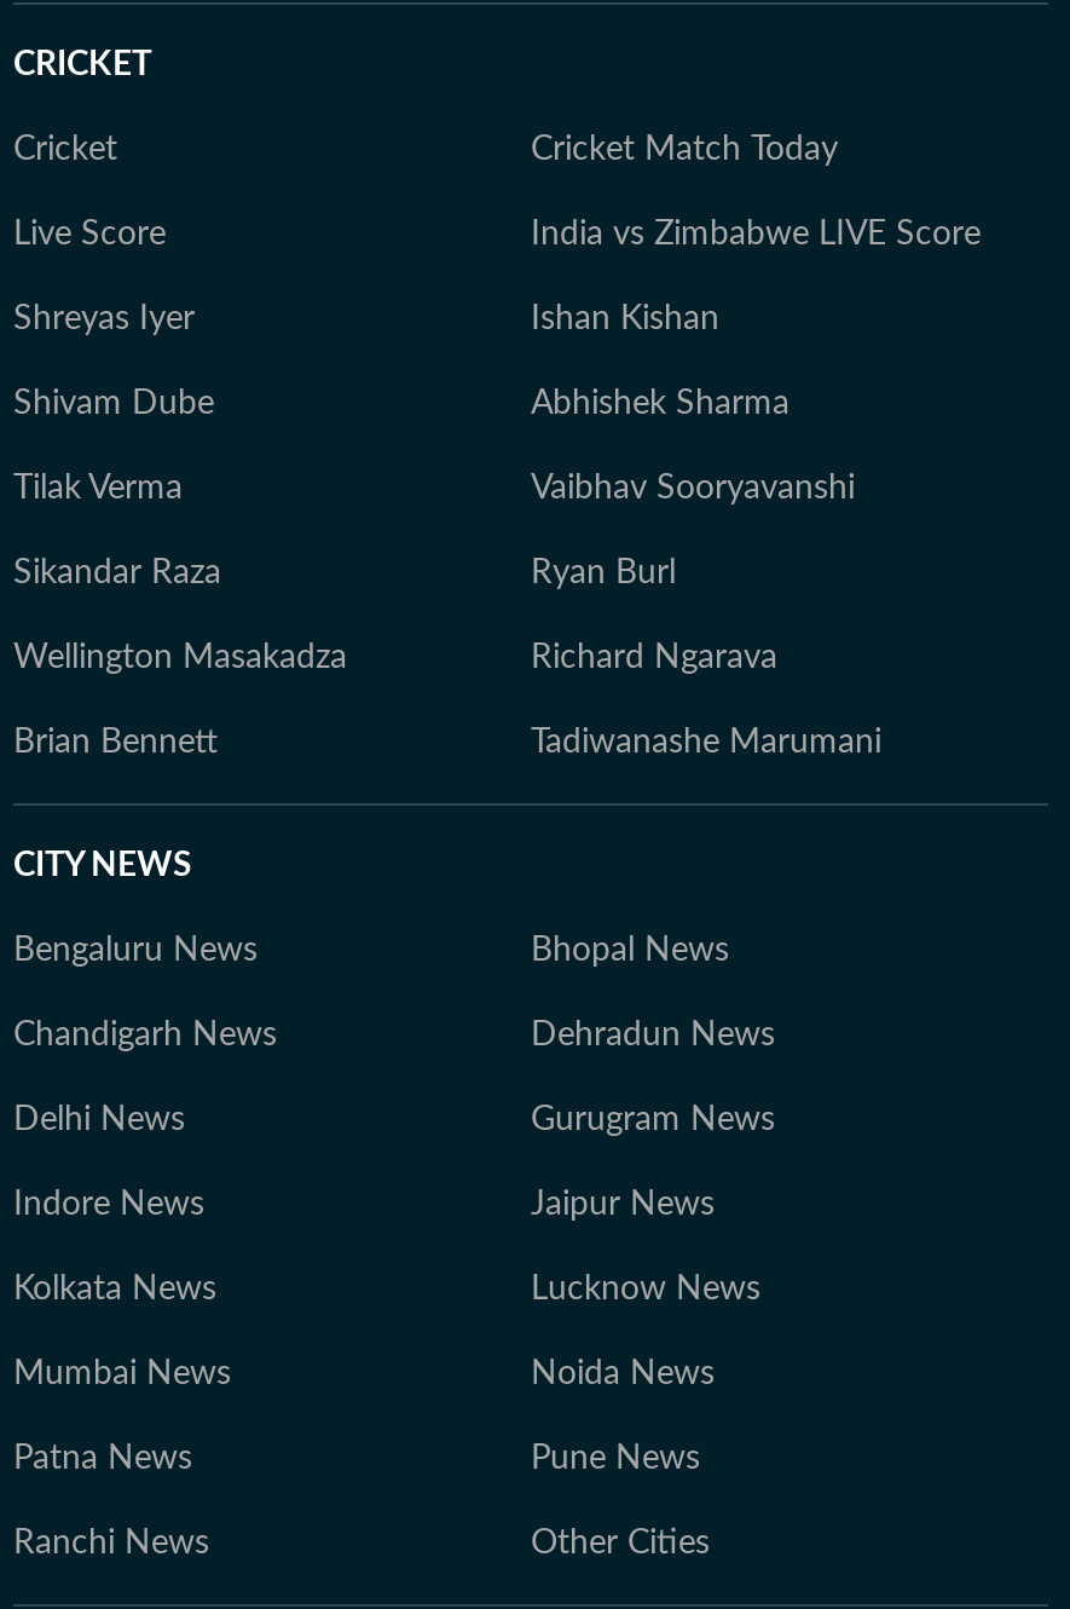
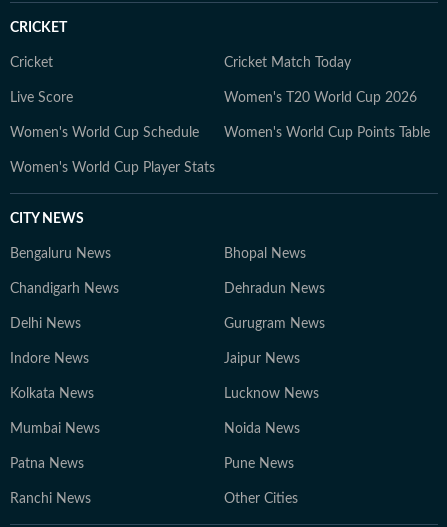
- India vs Zimbabwe LIVE Score
- Shreyas Iyer
- Ishan Kishan
- Shivam Dube
- Abhishek Sharma
- Tilak Verma
- Vaibhav Sooryavanshi
- Sikandar Raza
- Ryan Burl
- Wellington Masakadza
- Richard Ngarava
- Brian Bennett
- Tadiwanashe Marumani
+ Women's T20 World Cup 2026
+ Women's World Cup Schedule
+ Women's World Cup Points Table
+ Women's World Cup Player Stats
